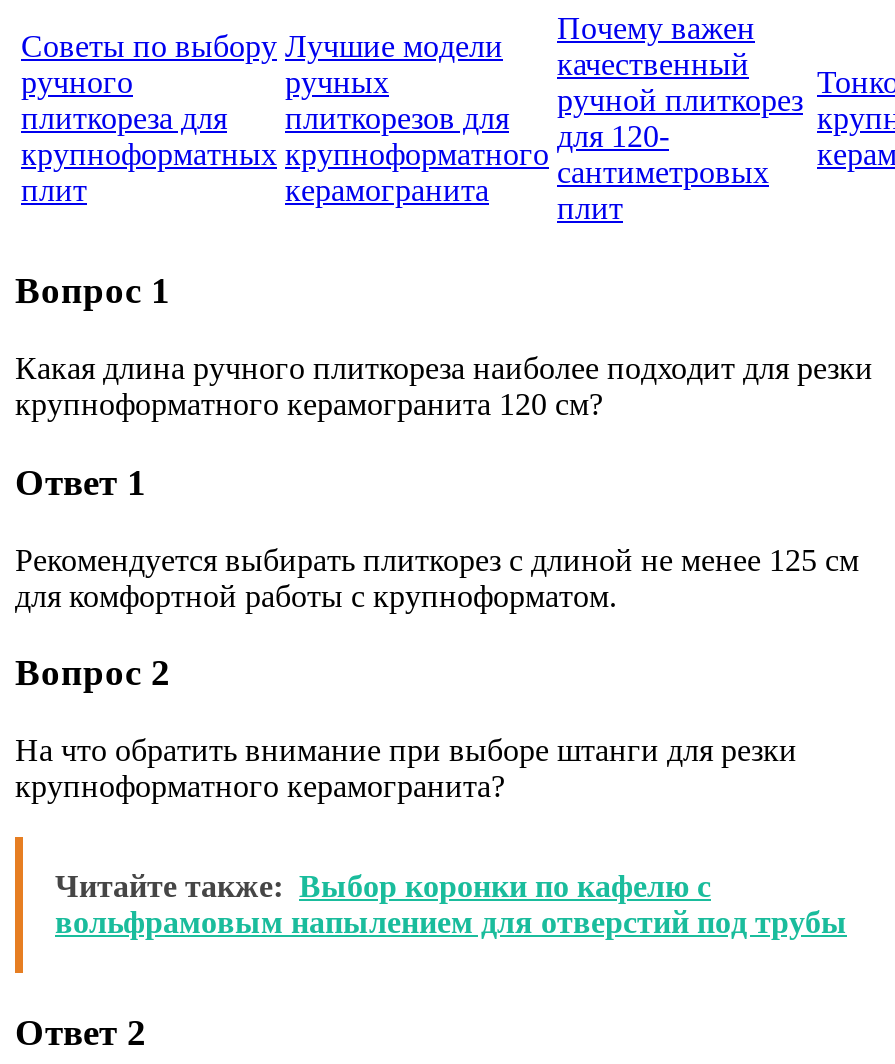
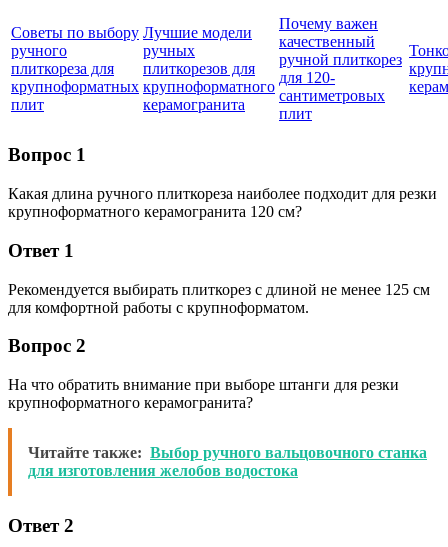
- Читайте также: Выбор коронки по кафелю с
- вольфрамовым напылением для отверстий под трубы
+ Читайте также: Выбор ручного вальцовочного станка
+ для изготовления желобов водостока
